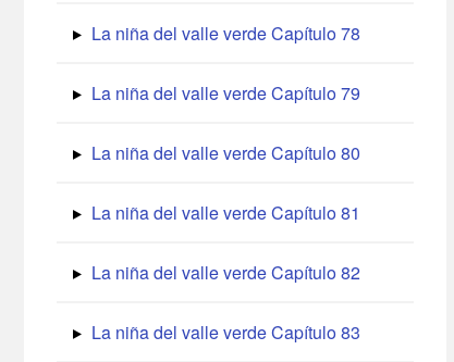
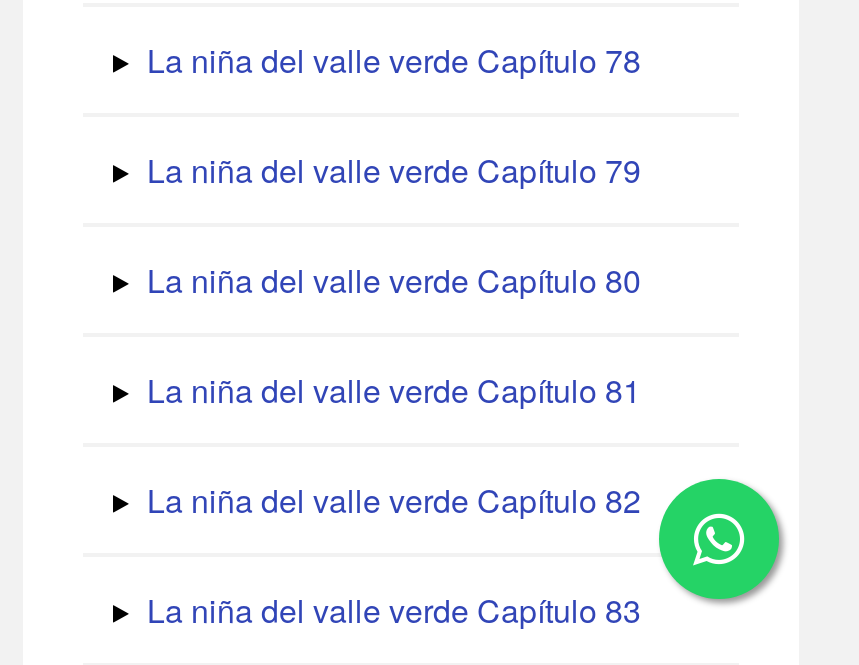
+ [image]
